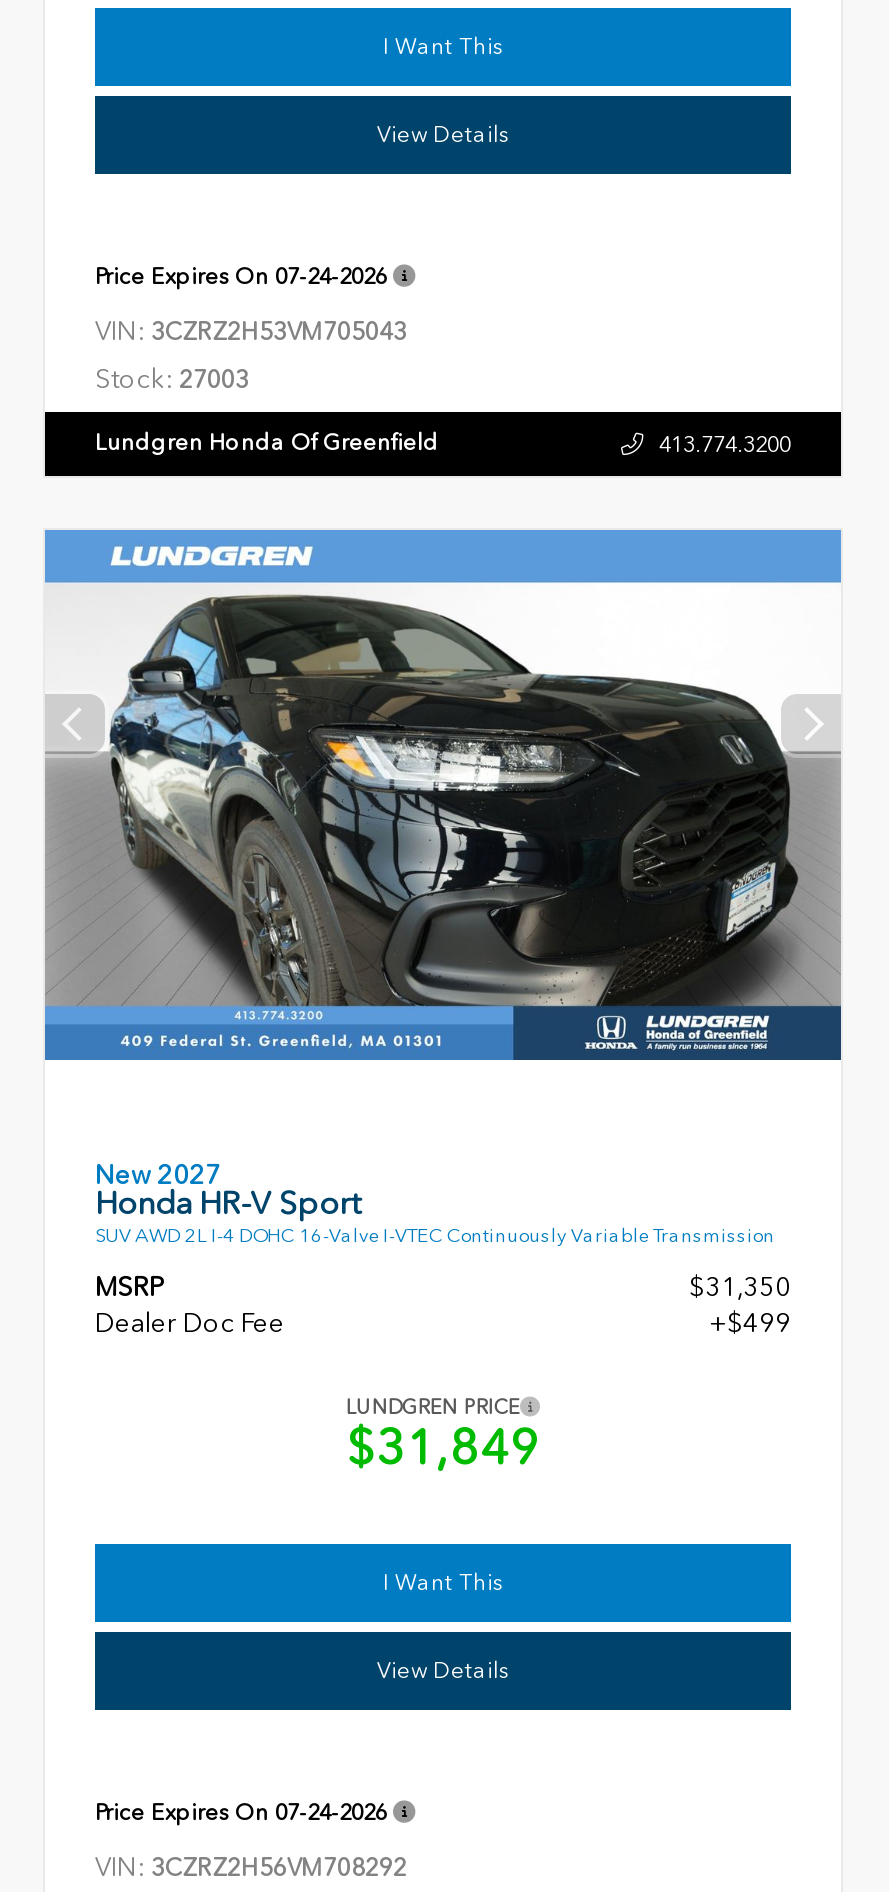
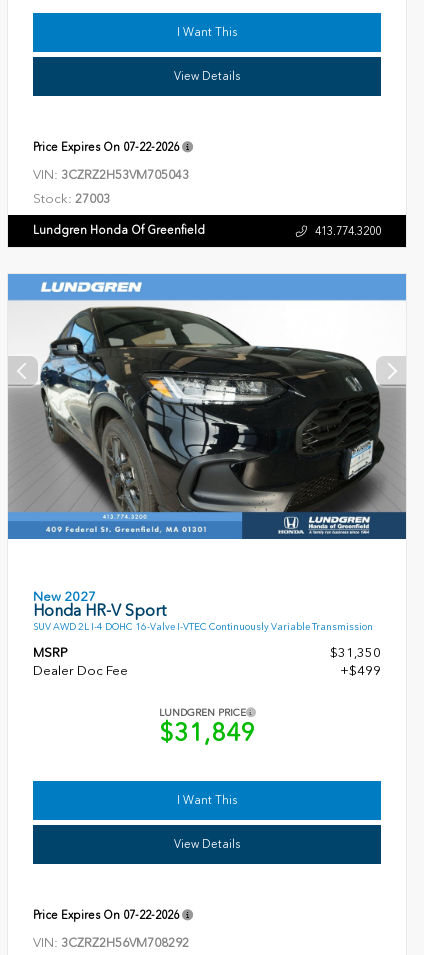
- Price Expires On 07-24-2026
+ Price Expires On 07-22-2026

- Price Expires On 07-24-2026
+ Price Expires On 07-22-2026
